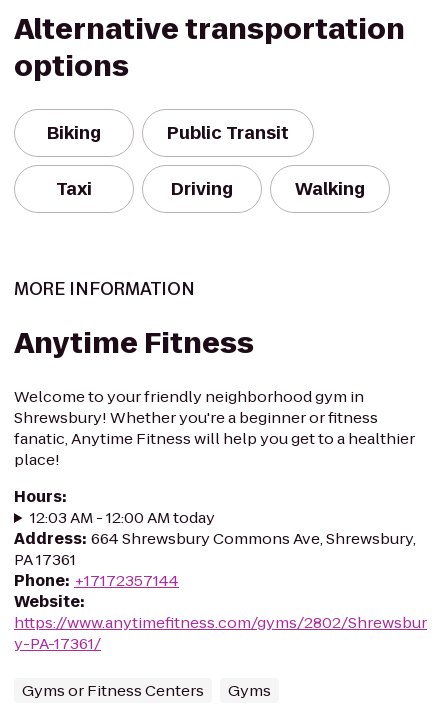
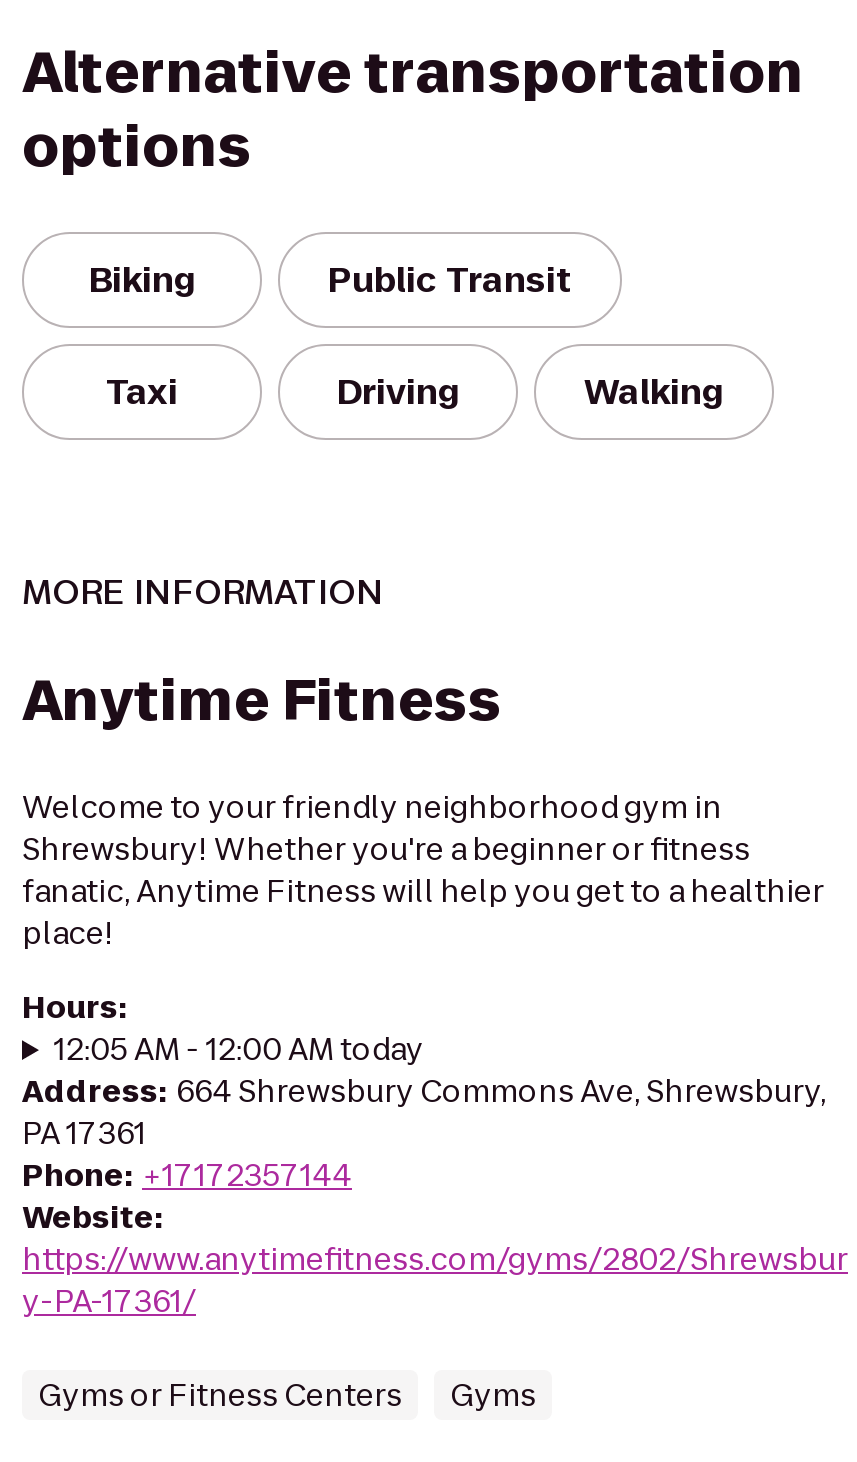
- 12:03 AM - 12:00 AM today
+ 12:05 AM - 12:00 AM today
